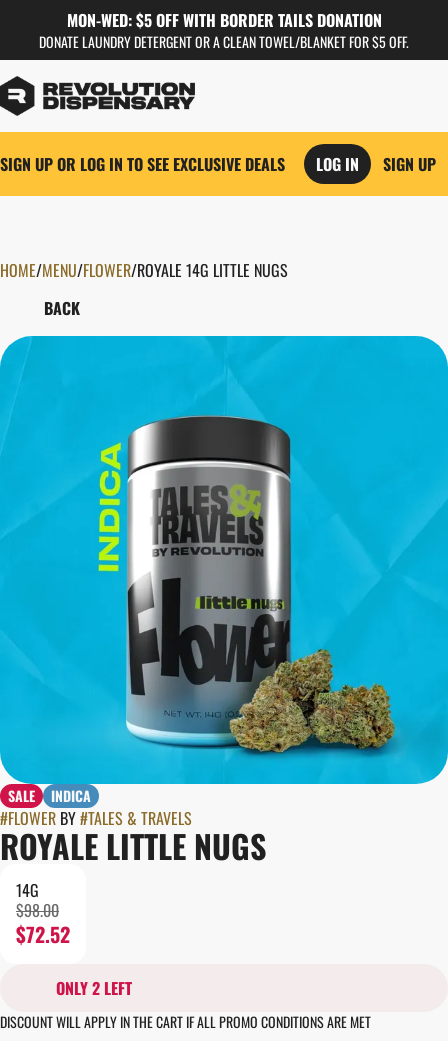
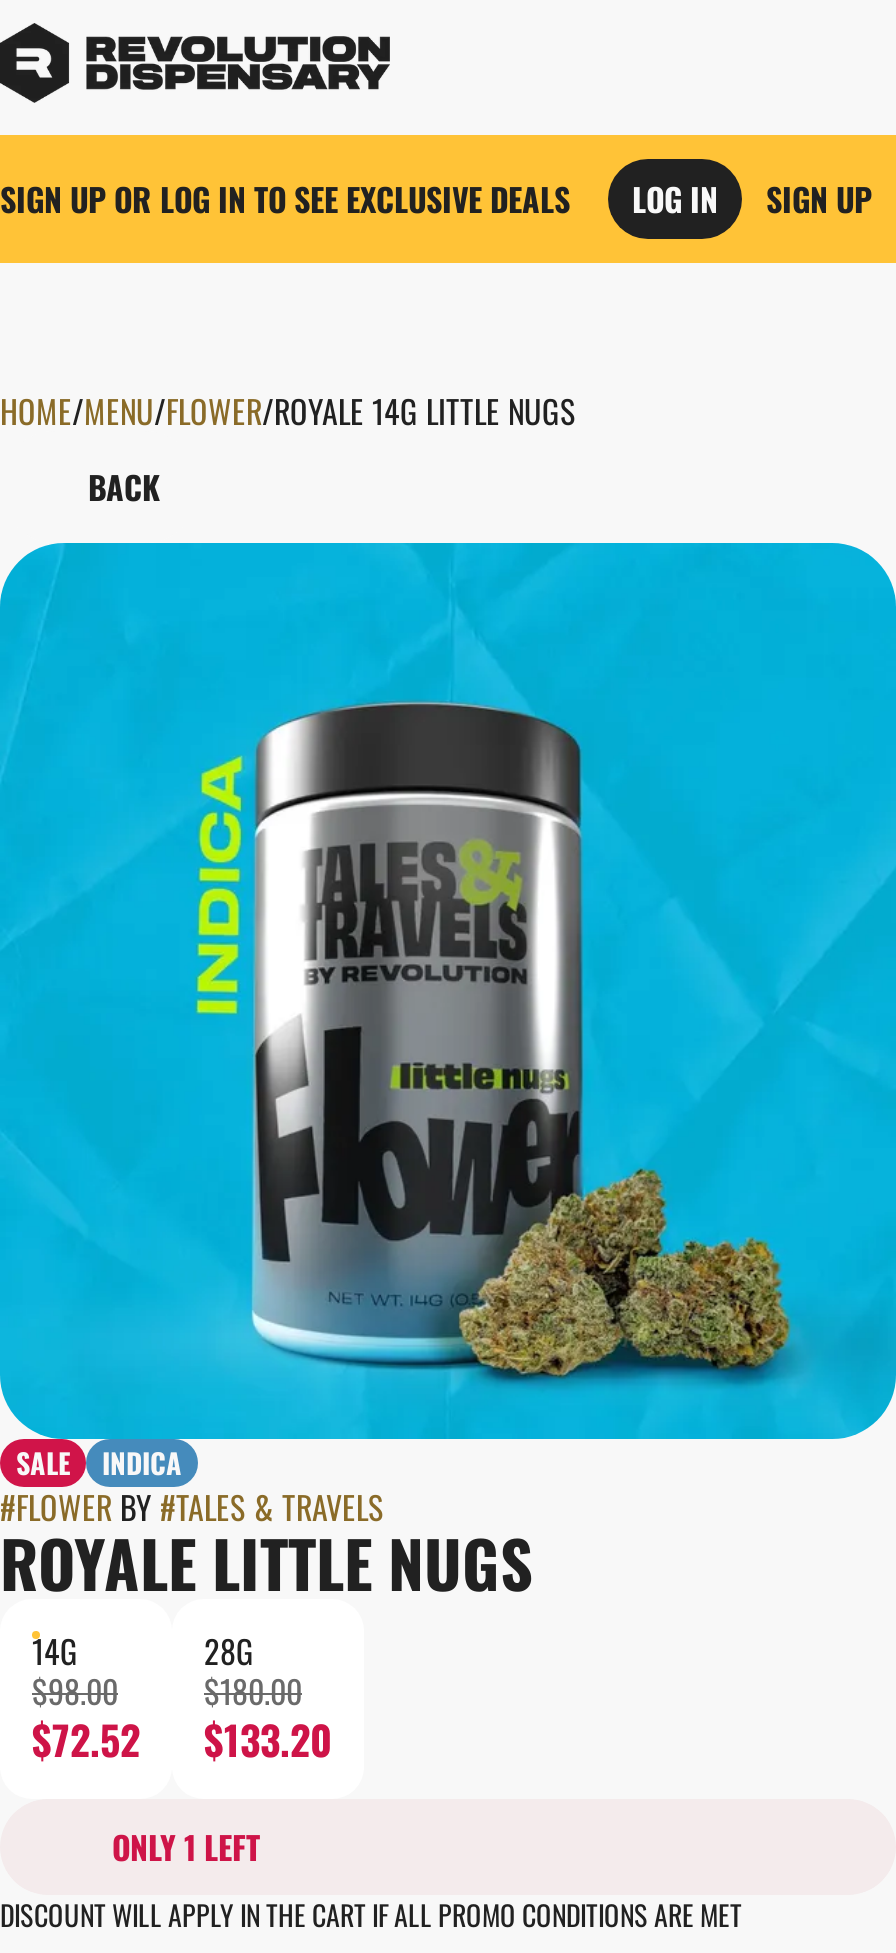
- MON-WED: $5 OFF WITH BORDER TAILS DONATION
- DONATE LAUNDRY DETERGENT OR A CLEAN TOWEL/BLANKET FOR $5 OFF.

- ONLY 2 LEFT
+ 28G
+ $180.00
+ $133.20
+ ONLY 1 LEFT
